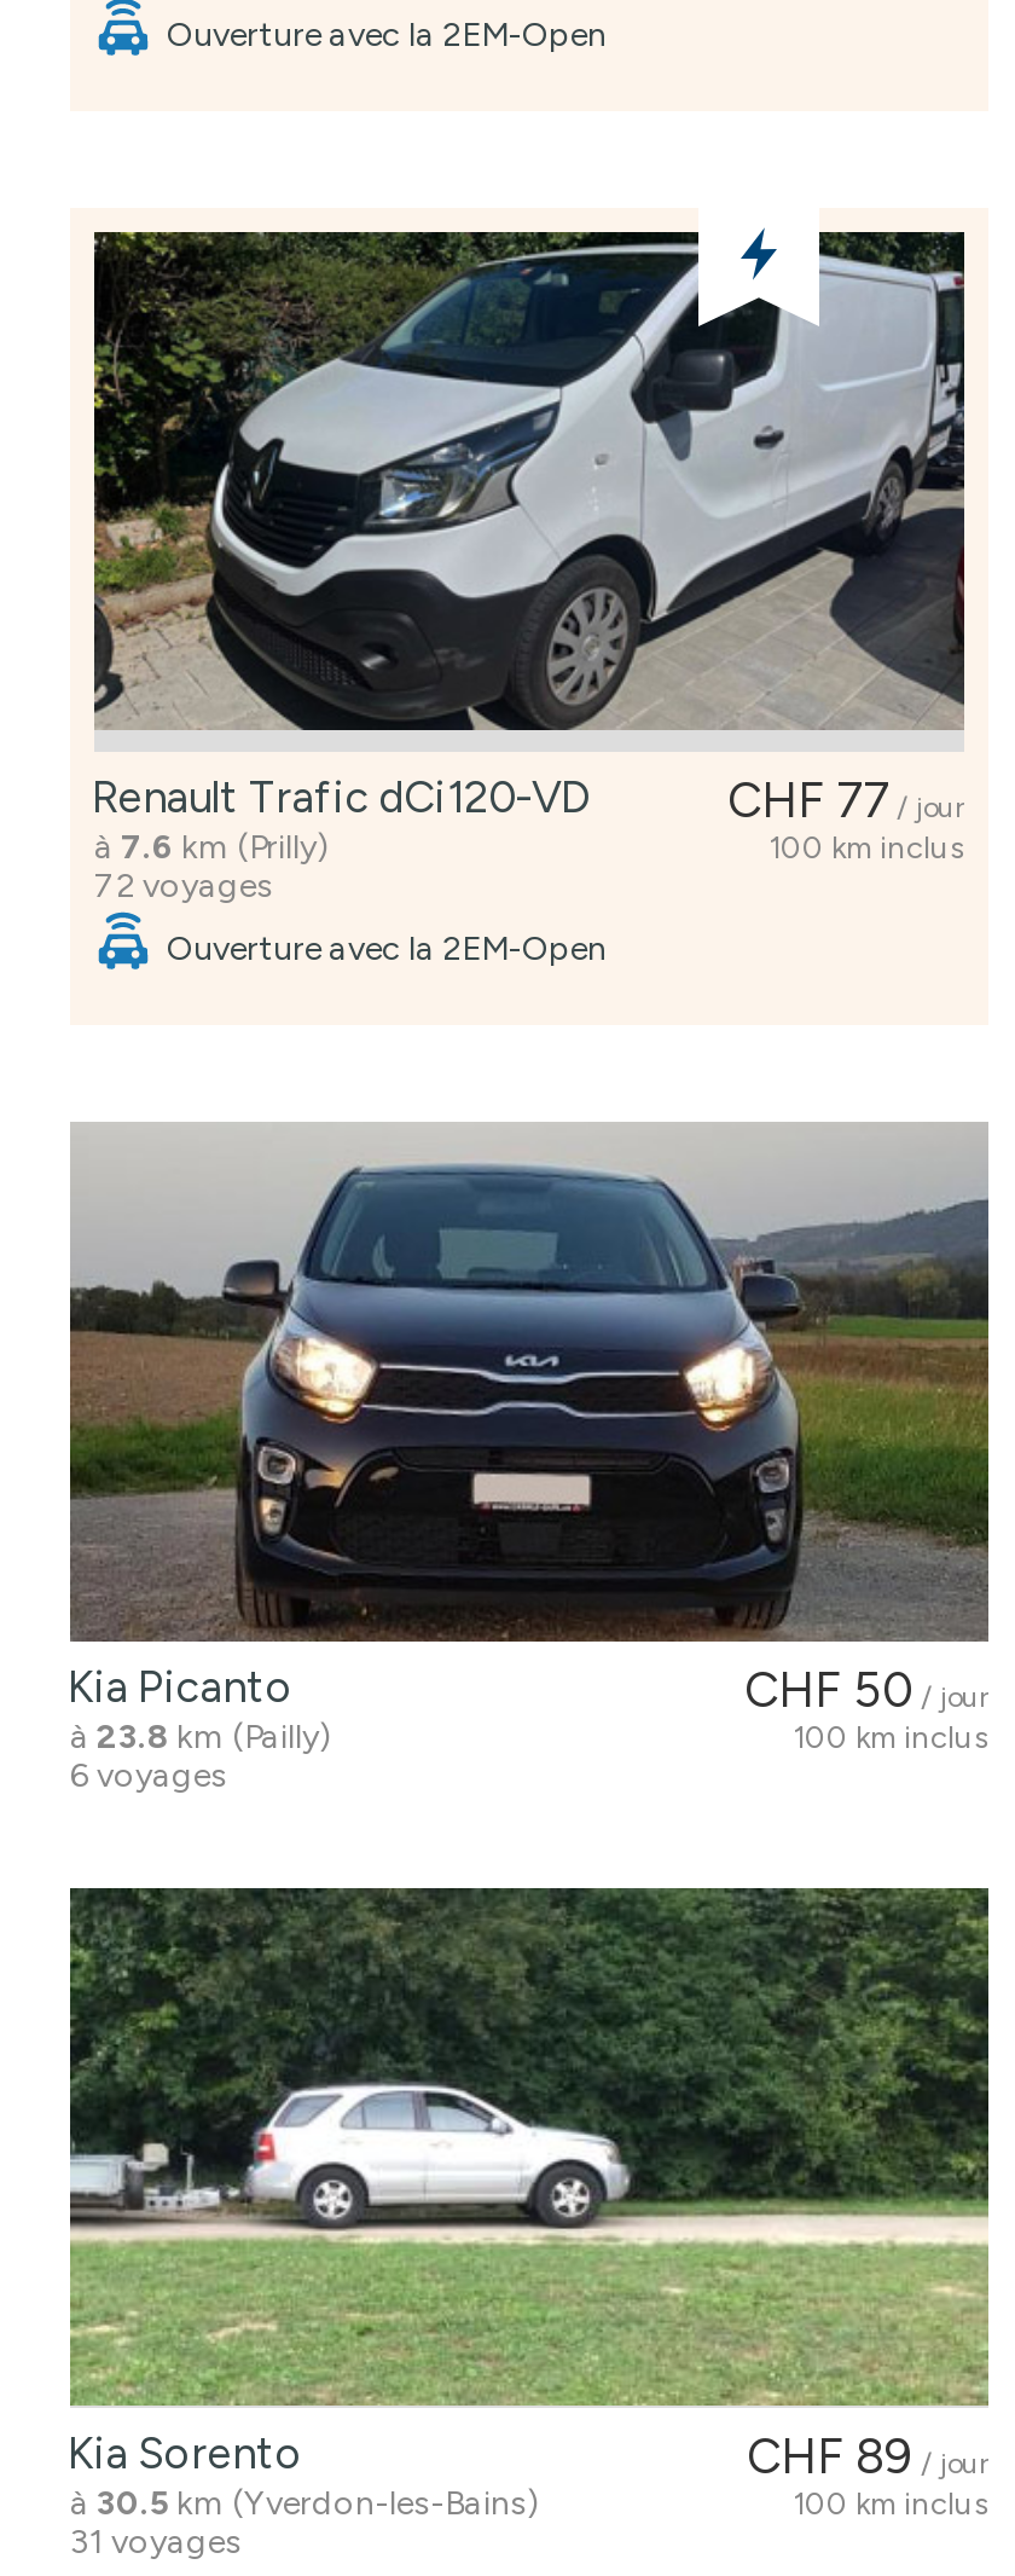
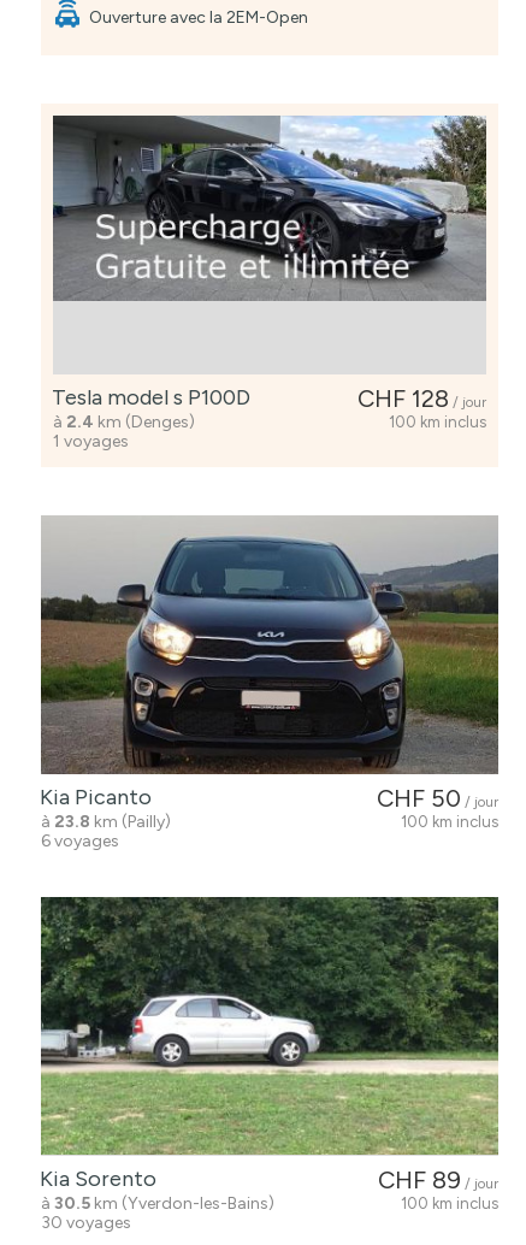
- [image]
- CHF 77 / jour
- Renault Trafic dCi120-VD
- à 7.6 km (Prilly)
- 72 voyages
+ [image]
+ CHF 128 / jour
+ Tesla model s P100D
+ à 2.4 km (Denges)
+ 1 voyages

- Ouverture avec la 2EM-Open

- 31 voyages
+ 30 voyages
